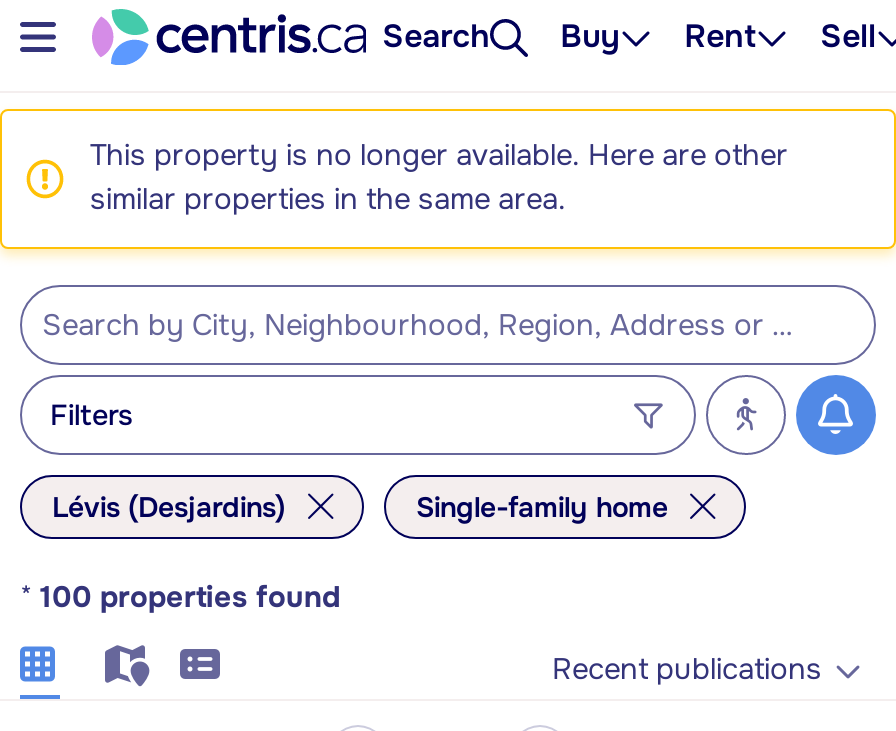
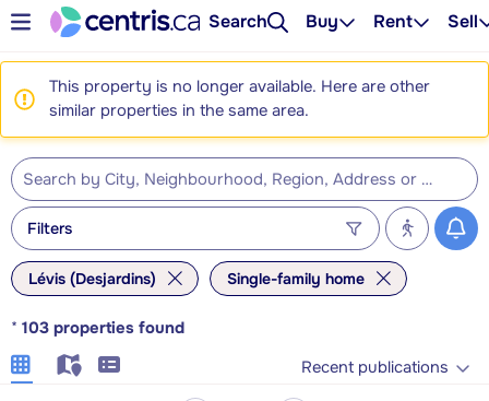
- * 100 properties found
+ * 103 properties found
